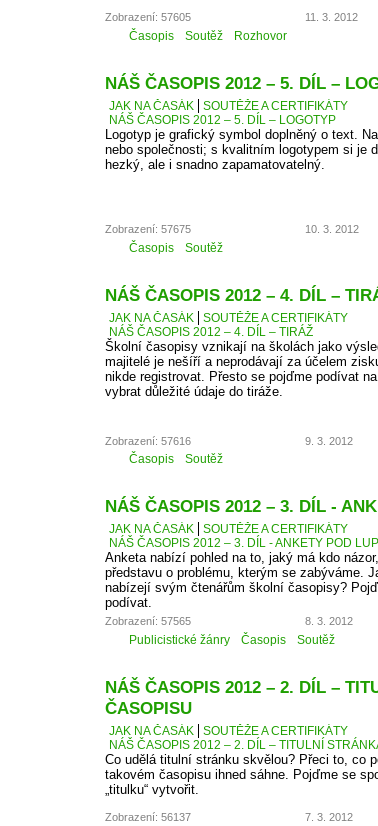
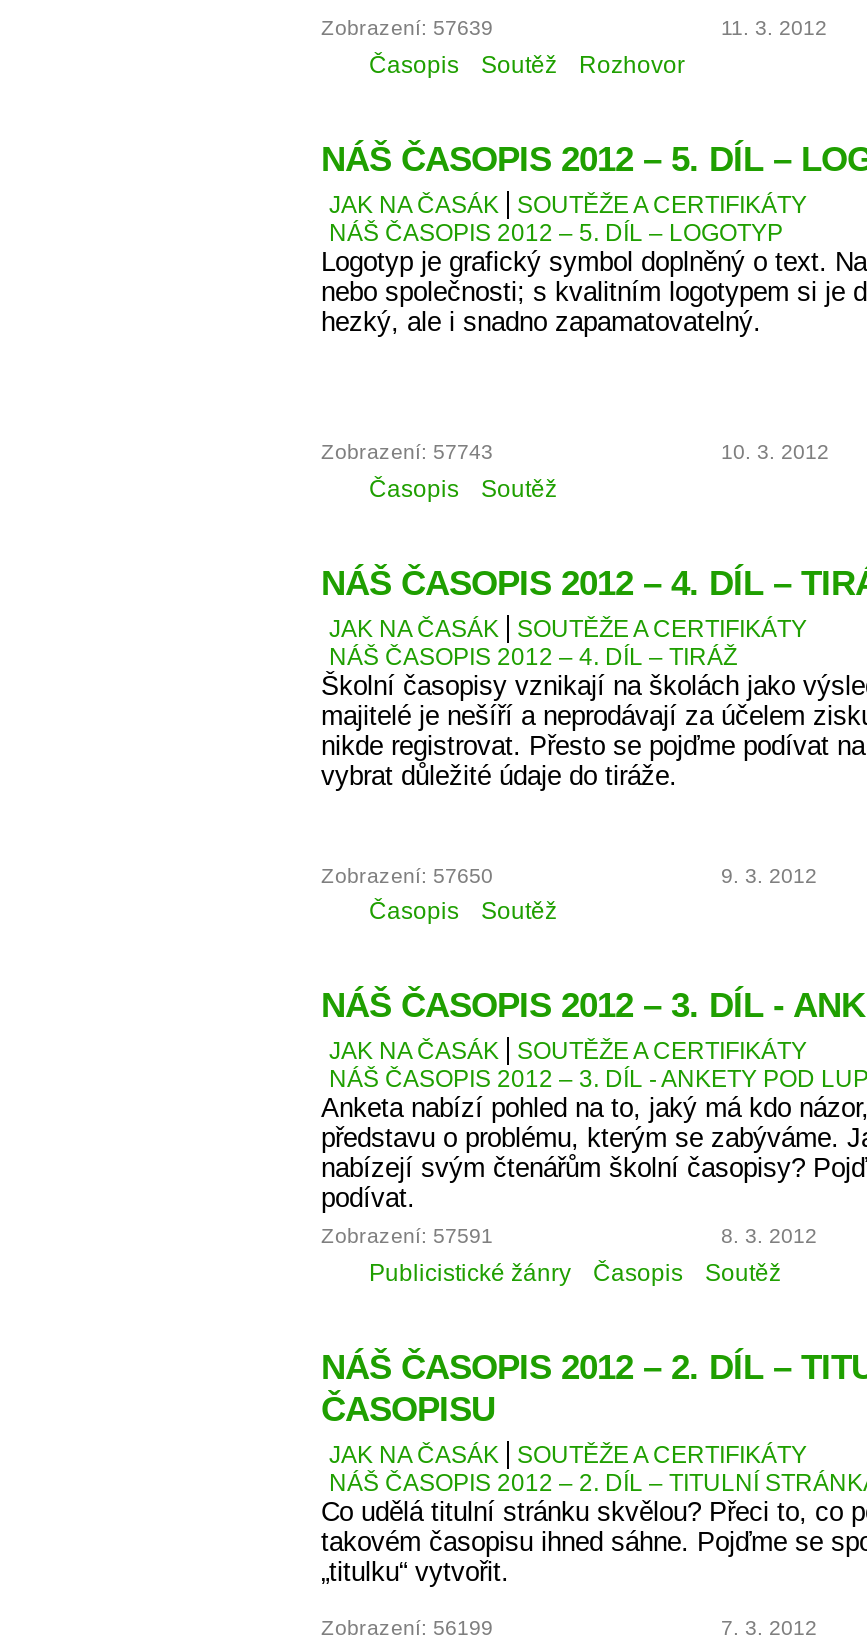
- Zobrazení: 57605
+ Zobrazení: 57639

- Zobrazení: 57675
+ Zobrazení: 57743

- Zobrazení: 57616
+ Zobrazení: 57650

- Zobrazení: 57565
+ Zobrazení: 57591

- Zobrazení: 56137
+ Zobrazení: 56199
